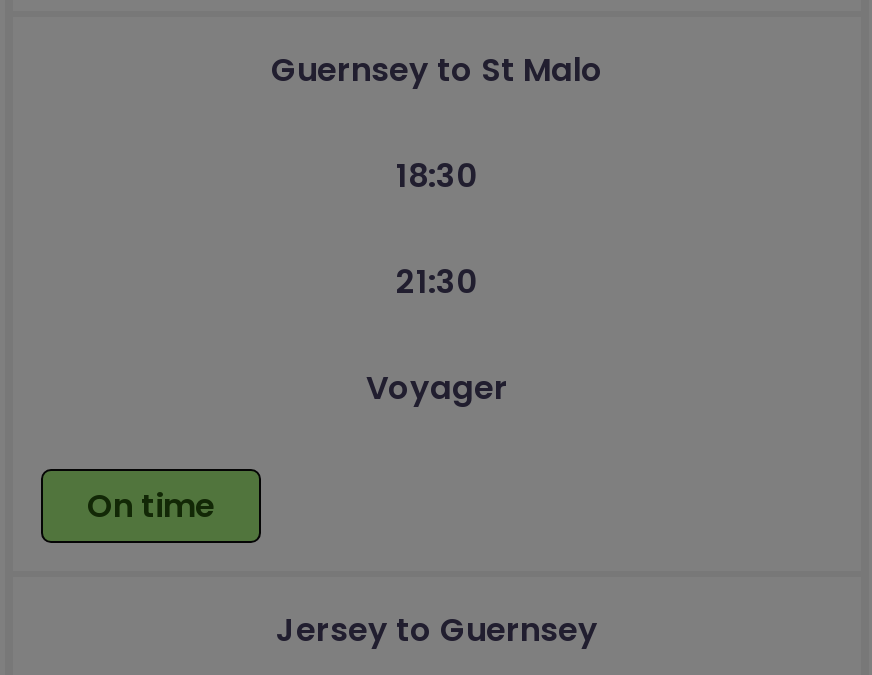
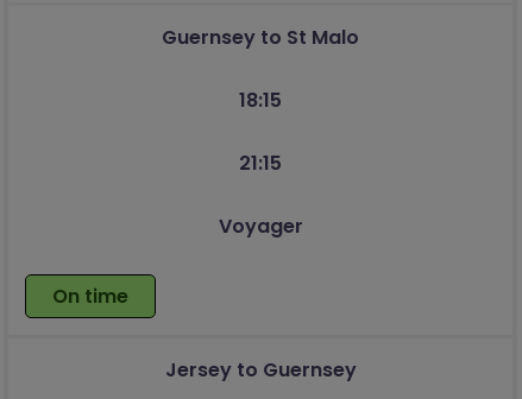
- 18:30
+ 18:15

- 21:30
+ 21:15
